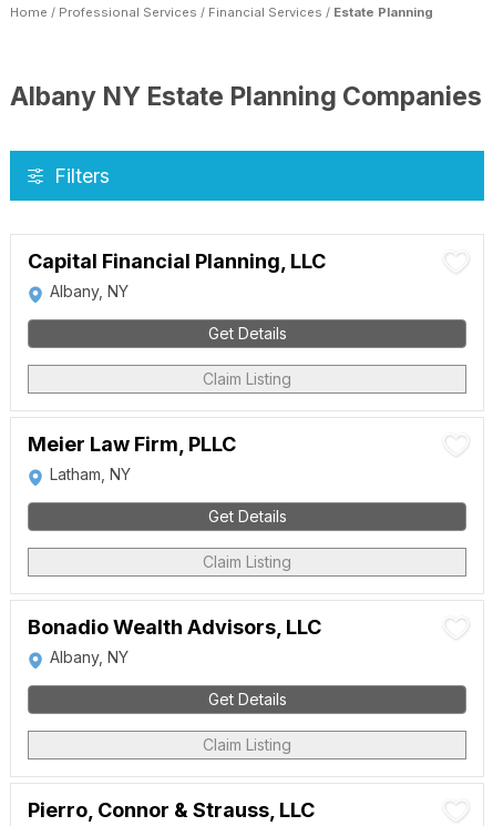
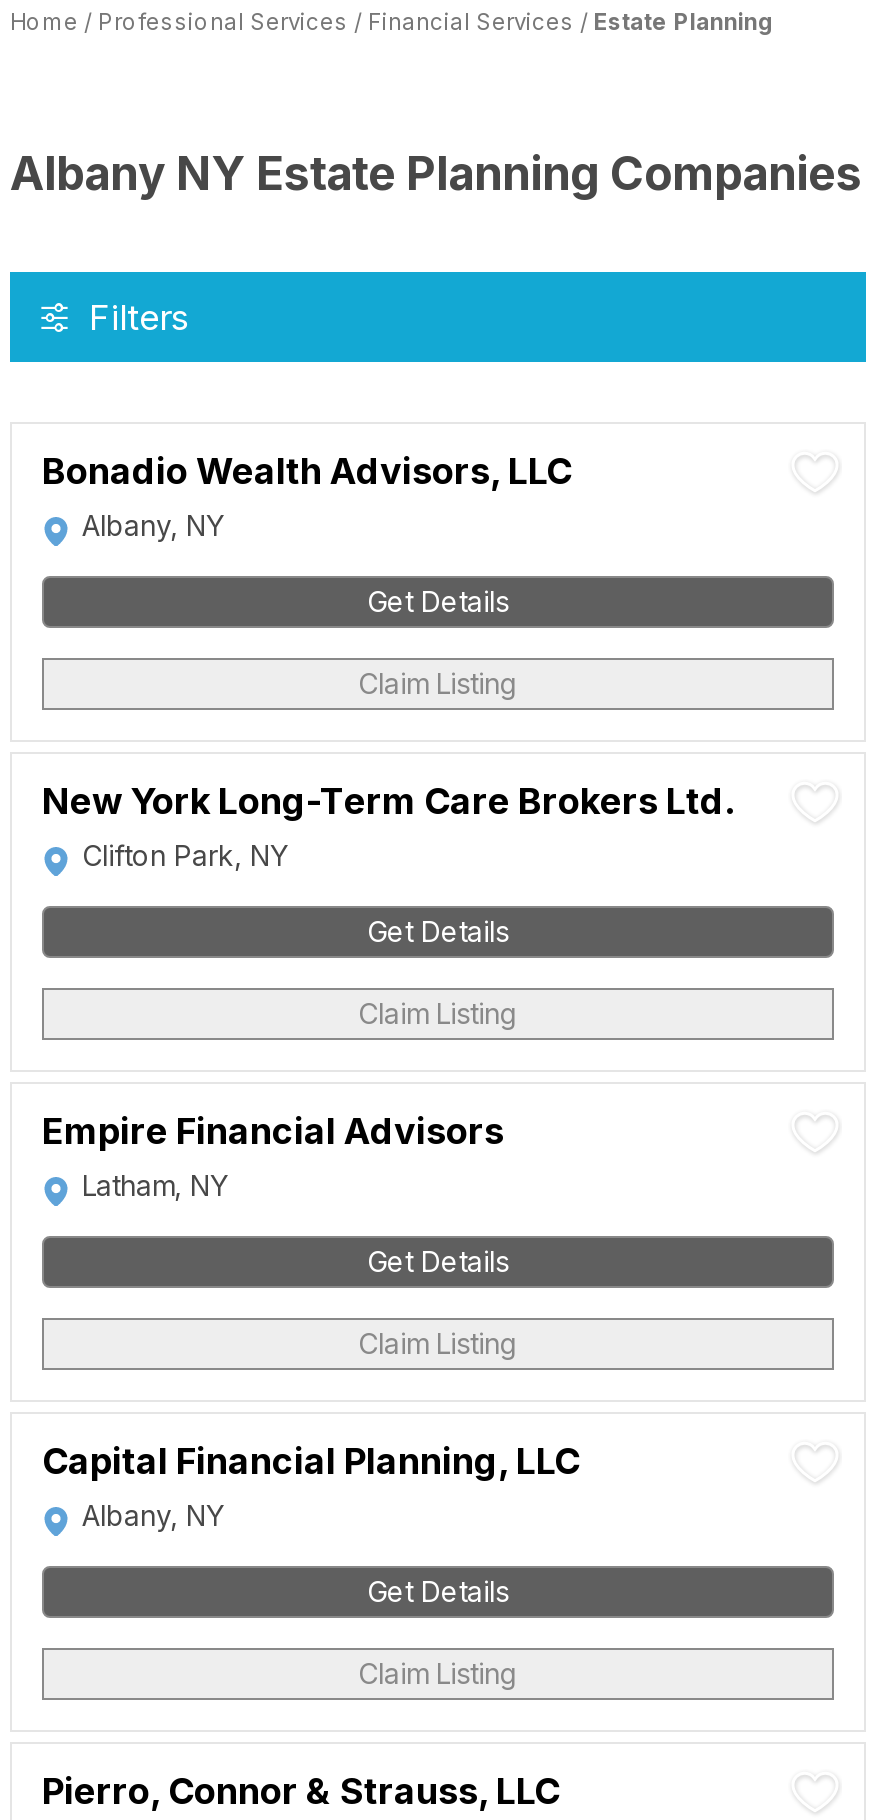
moved down: Capital Financial Planning, LLC

- Meier Law Firm, PLLC
+ New York Long-Term Care Brokers Ltd.
+ Clifton Park, NY
+ Get Details
+ Claim Listing
+ Empire Financial Advisors

moved up: Bonadio Wealth Advisors, LLC
